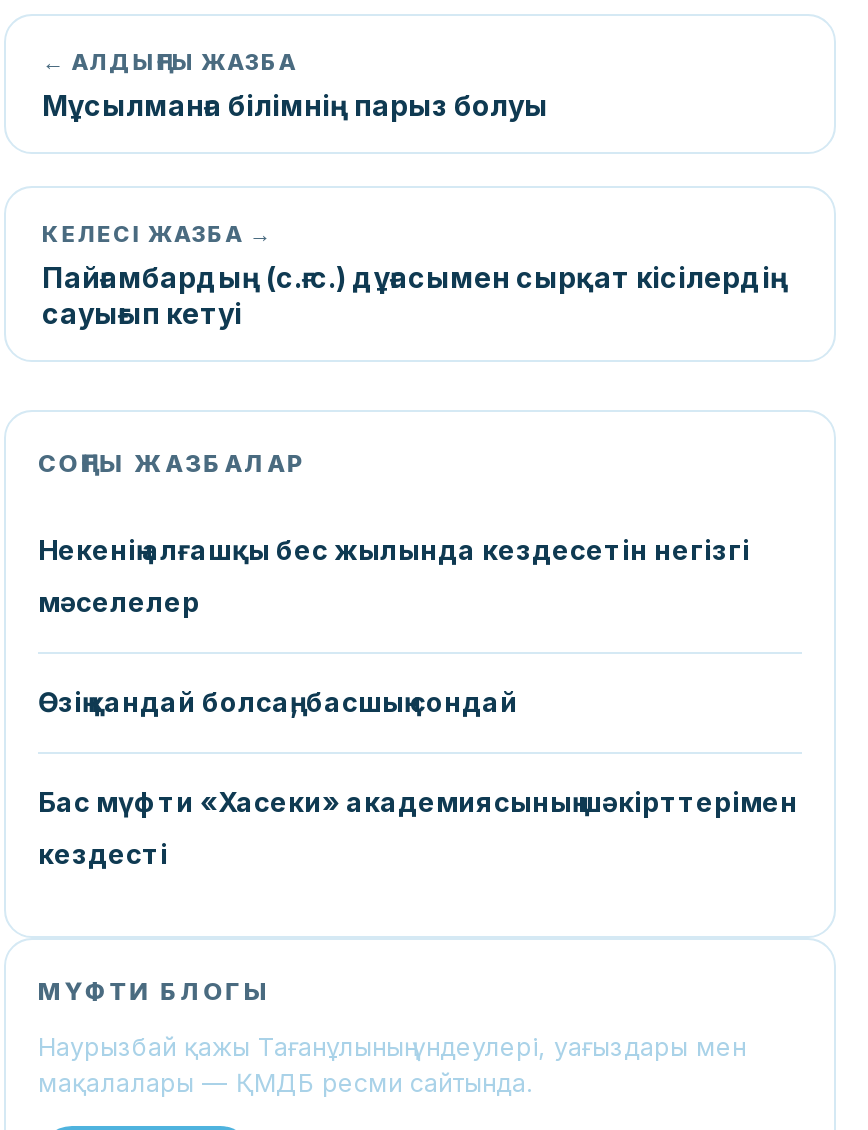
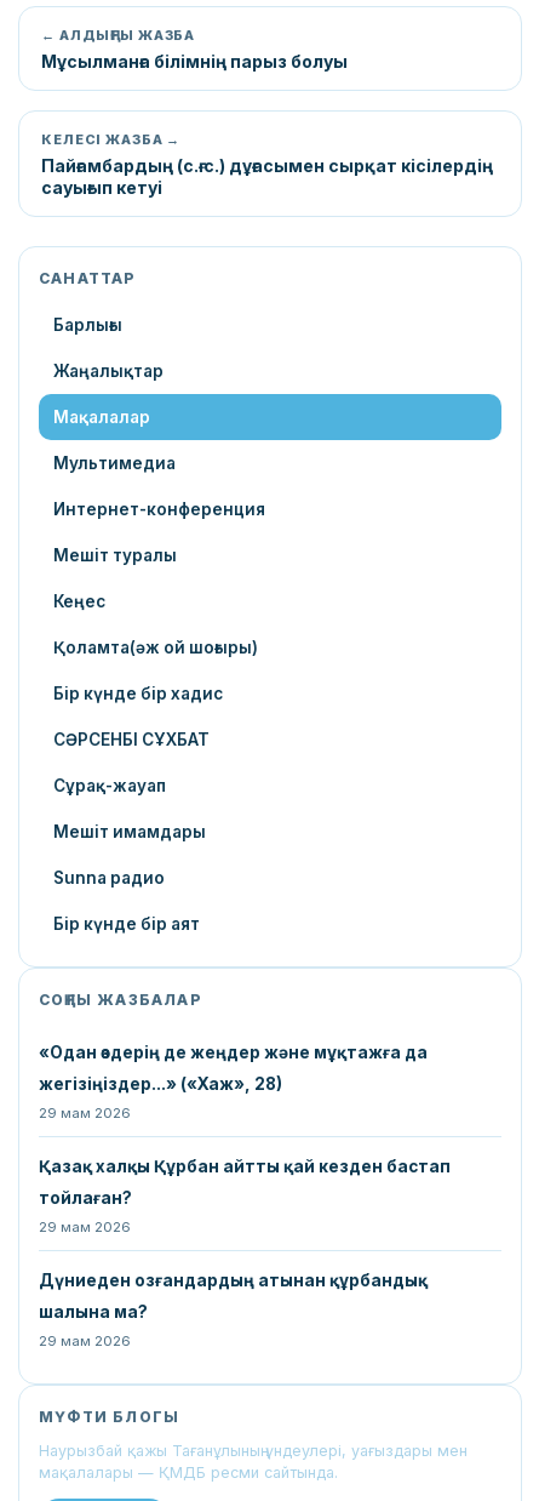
+ САНАТТАР
+ Барлығы
+ Жаңалықтар
+ Мақалалар
+ Мультимедиа
+ Интернет-конференция
+ Мешіт туралы
+ Кеңес
+ Қоламта(әж ой шоғыры)
+ Бір күнде бір хадис
+ СӘРСЕНБІ СҰХБАТ
+ Сұрақ-жауап
+ Мешіт имамдары
+ Sunna радио
+ Бір күнде бір аят

- Некенің алғашқы бес жылында кездесетін негізгі
- мәселелер
- Өзің қандай болсаң, басшың сондай
- Бас мүфти «Хасеки» академиясының шәкірттерімен
- кездесті
+ «Одан өздерің де жеңдер жəне мұқтажға да
+ жегізіңіздер...» («Хаж», 28)
+ 29 мам 2026
+ Қазақ халқы Құрбан айтты қай кезден бастап
+ тойлаған?
+ 29 мам 2026
+ Дүниеден озғандардың атынан құрбандық
+ шалына ма?
+ 29 мам 2026
